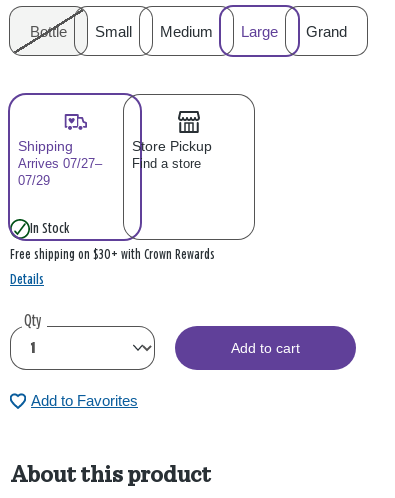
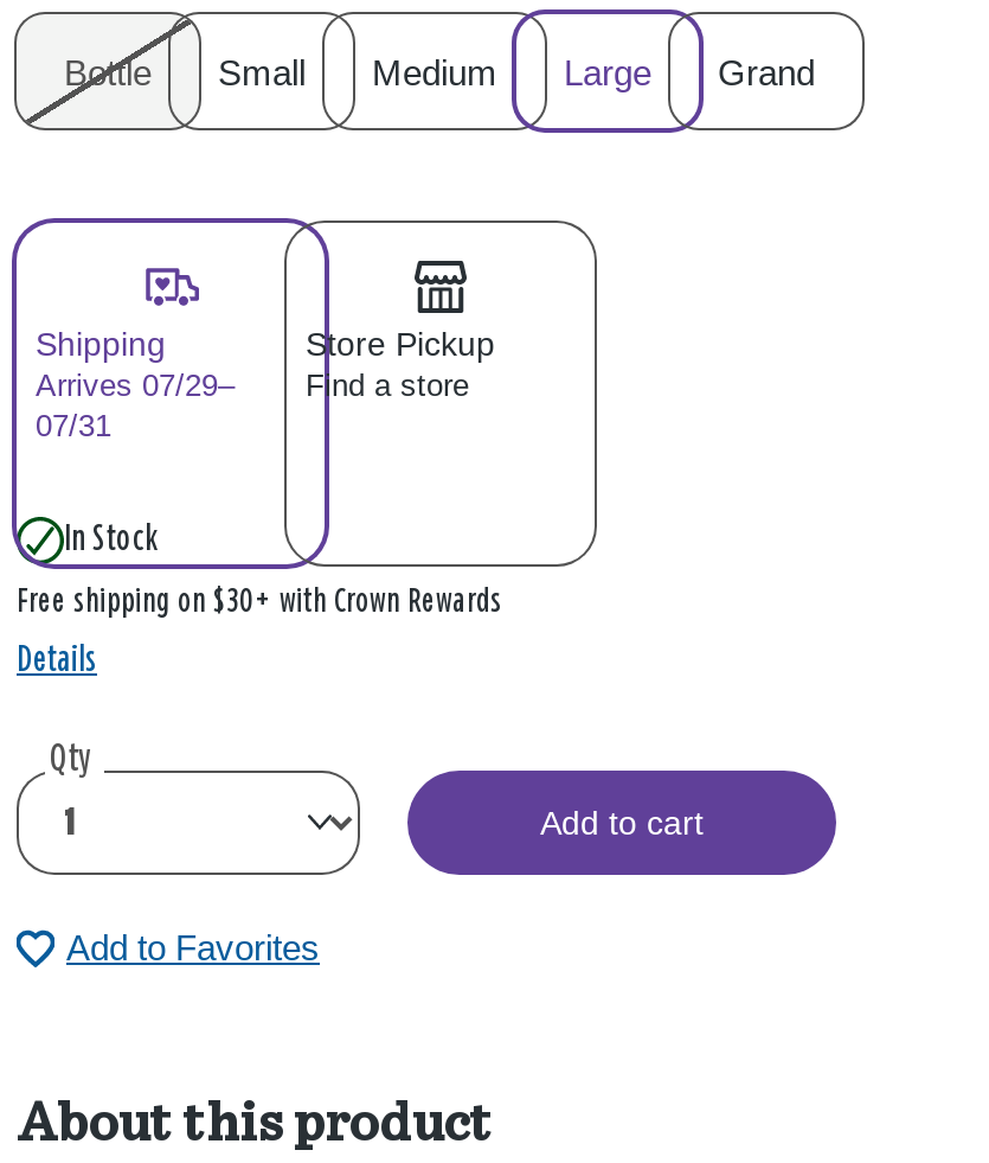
- Arrives 07/27– Find a store
+ Arrives 07/29– Find a store

- 07/29
+ 07/31
